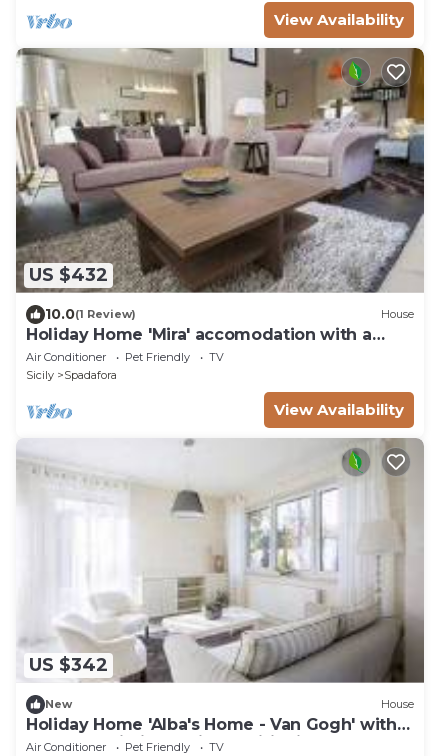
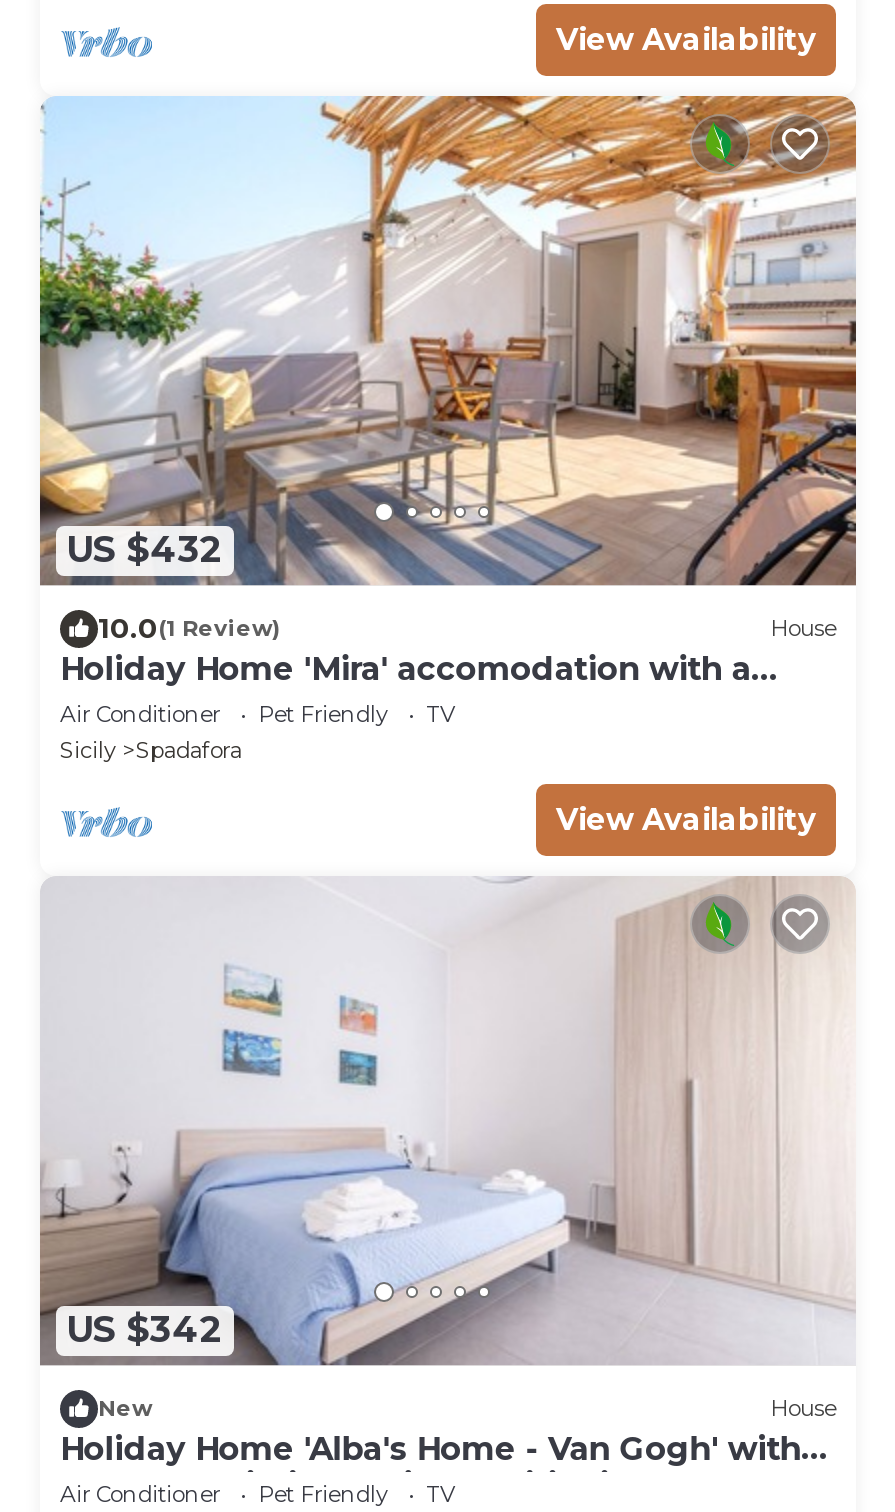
- [image]
+ [image]

- [image]
+ [image]
